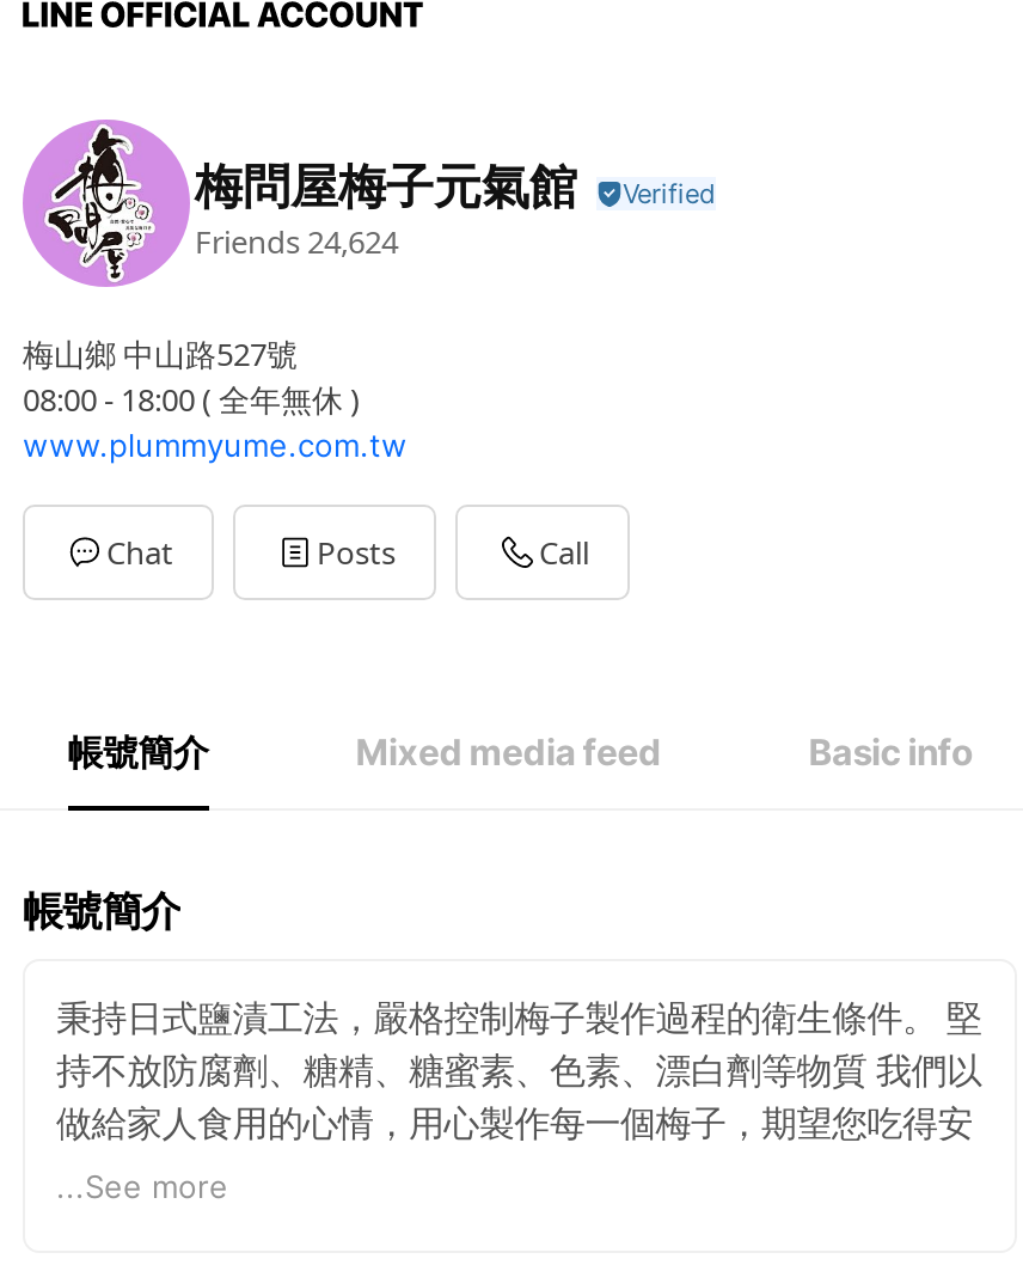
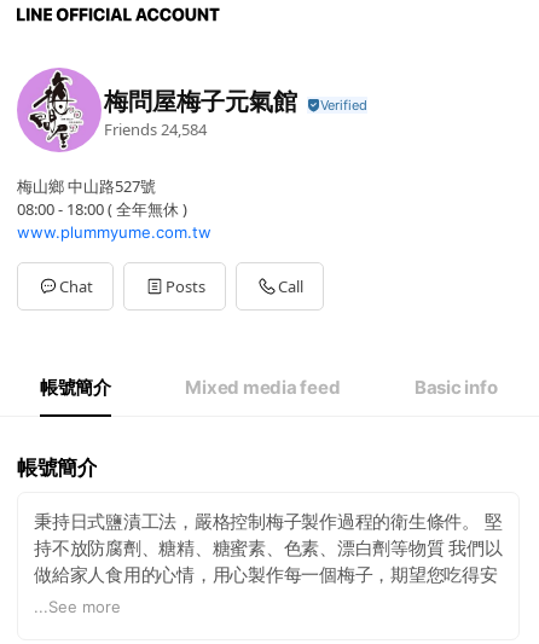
- Friends 24,624
+ Friends 24,584
